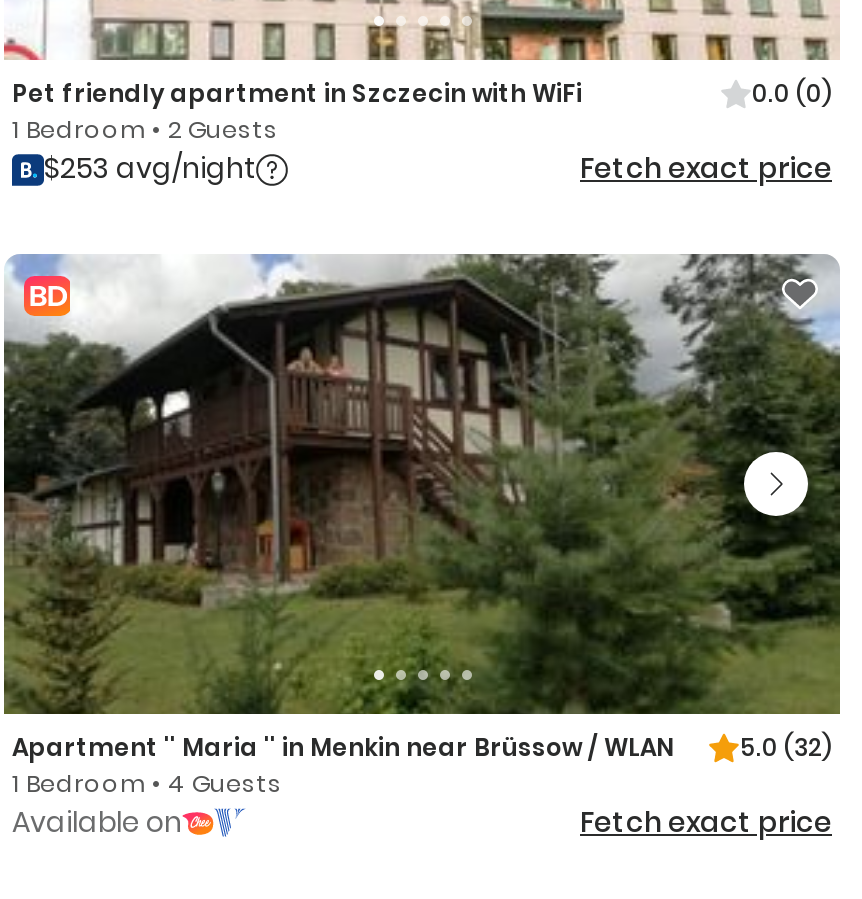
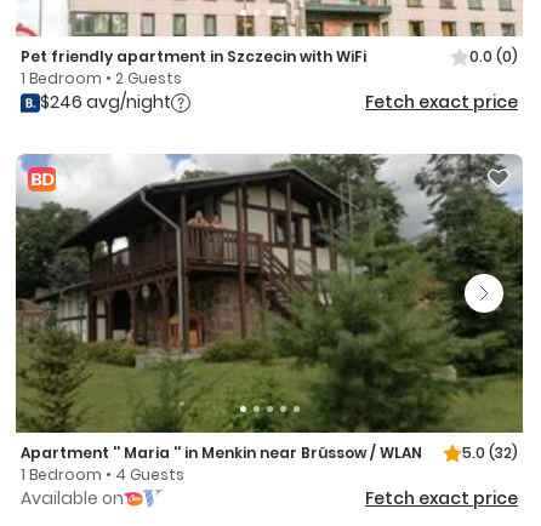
- $253 avg/night
+ $246 avg/night
